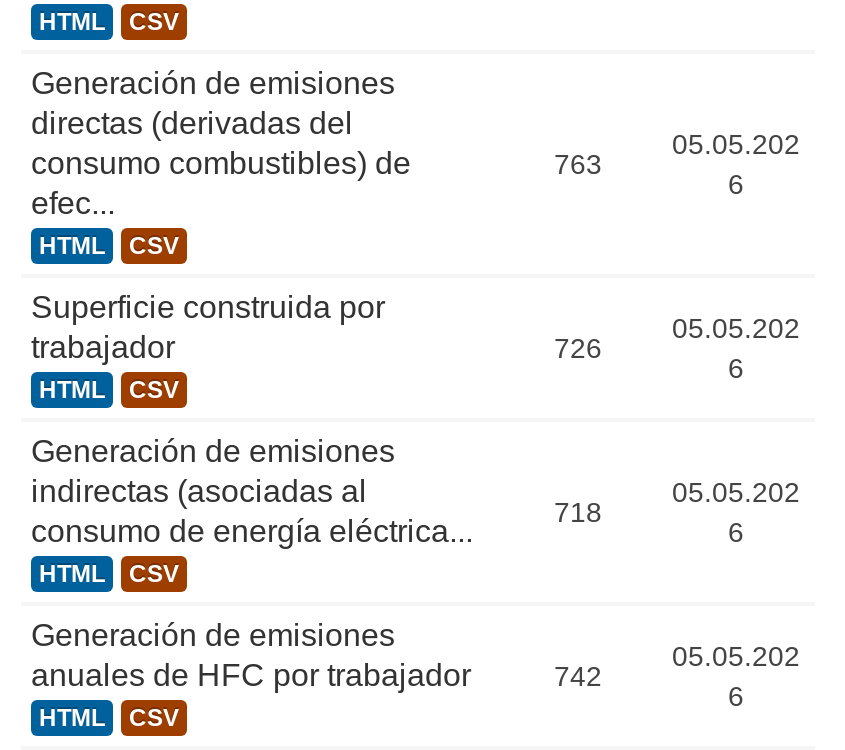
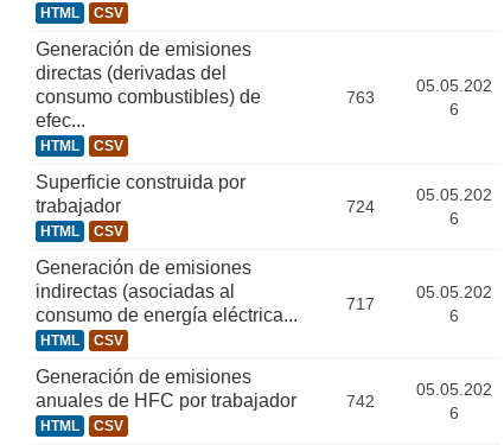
- 726
+ 724

- 718
+ 717
